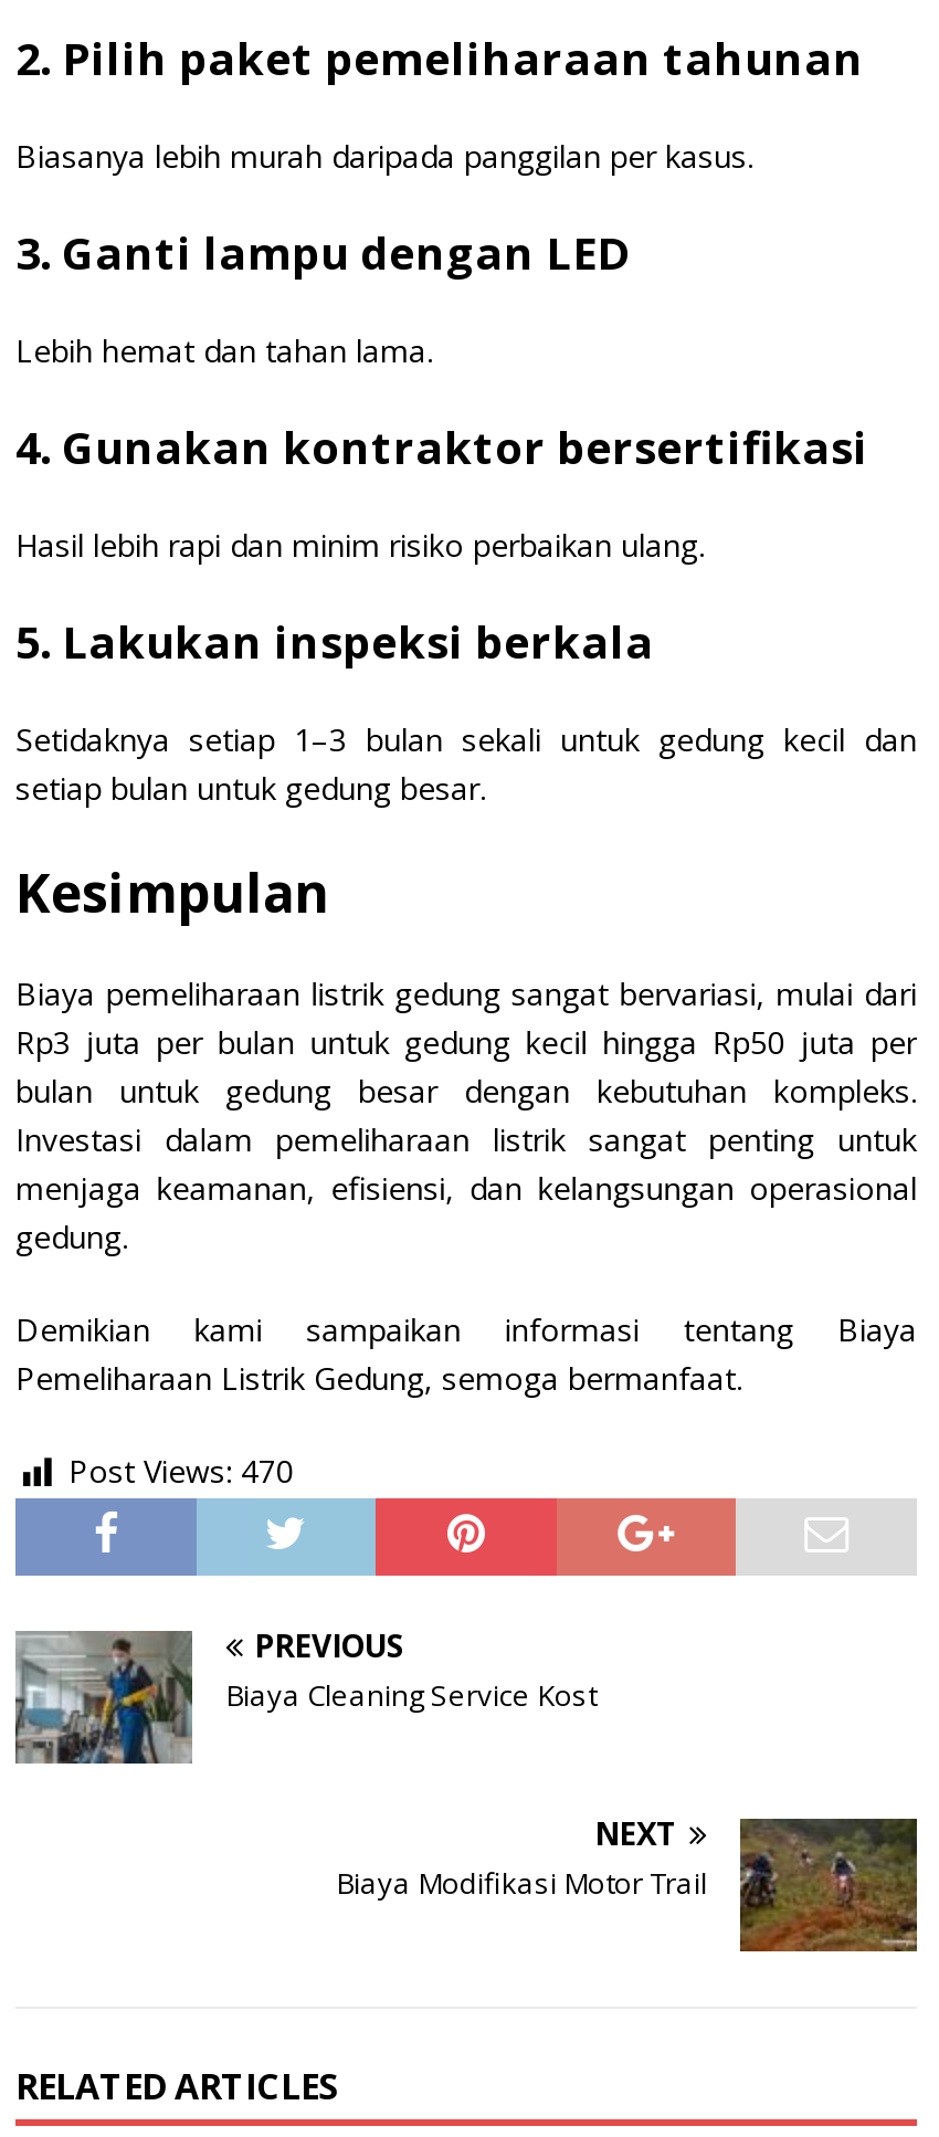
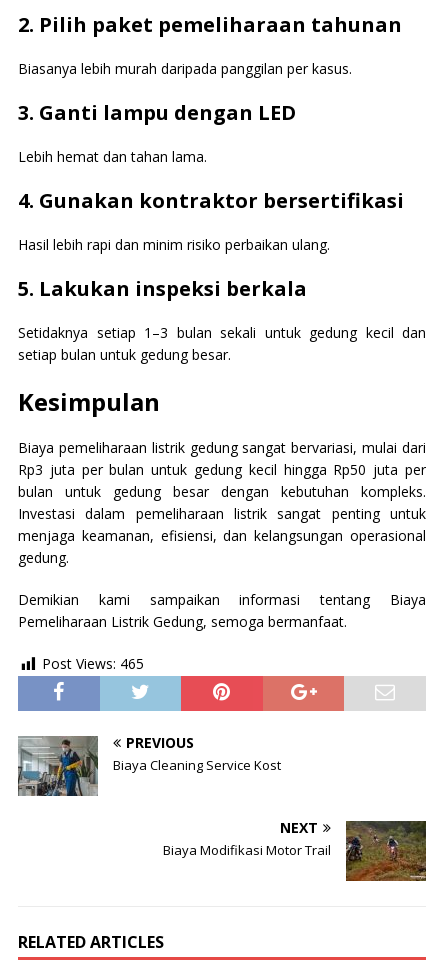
- Post Views: 470
+ Post Views: 465
